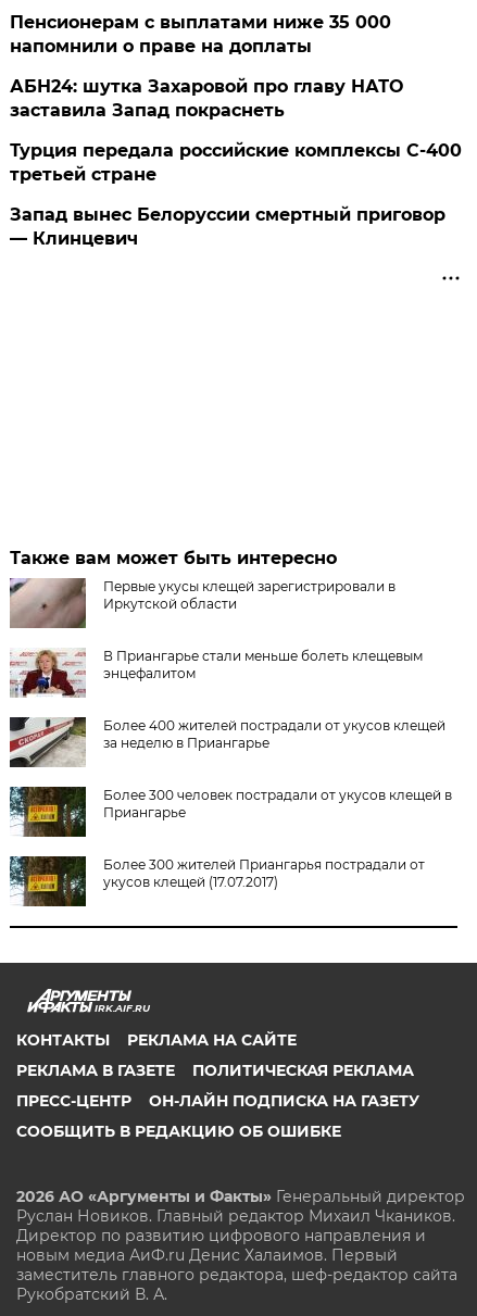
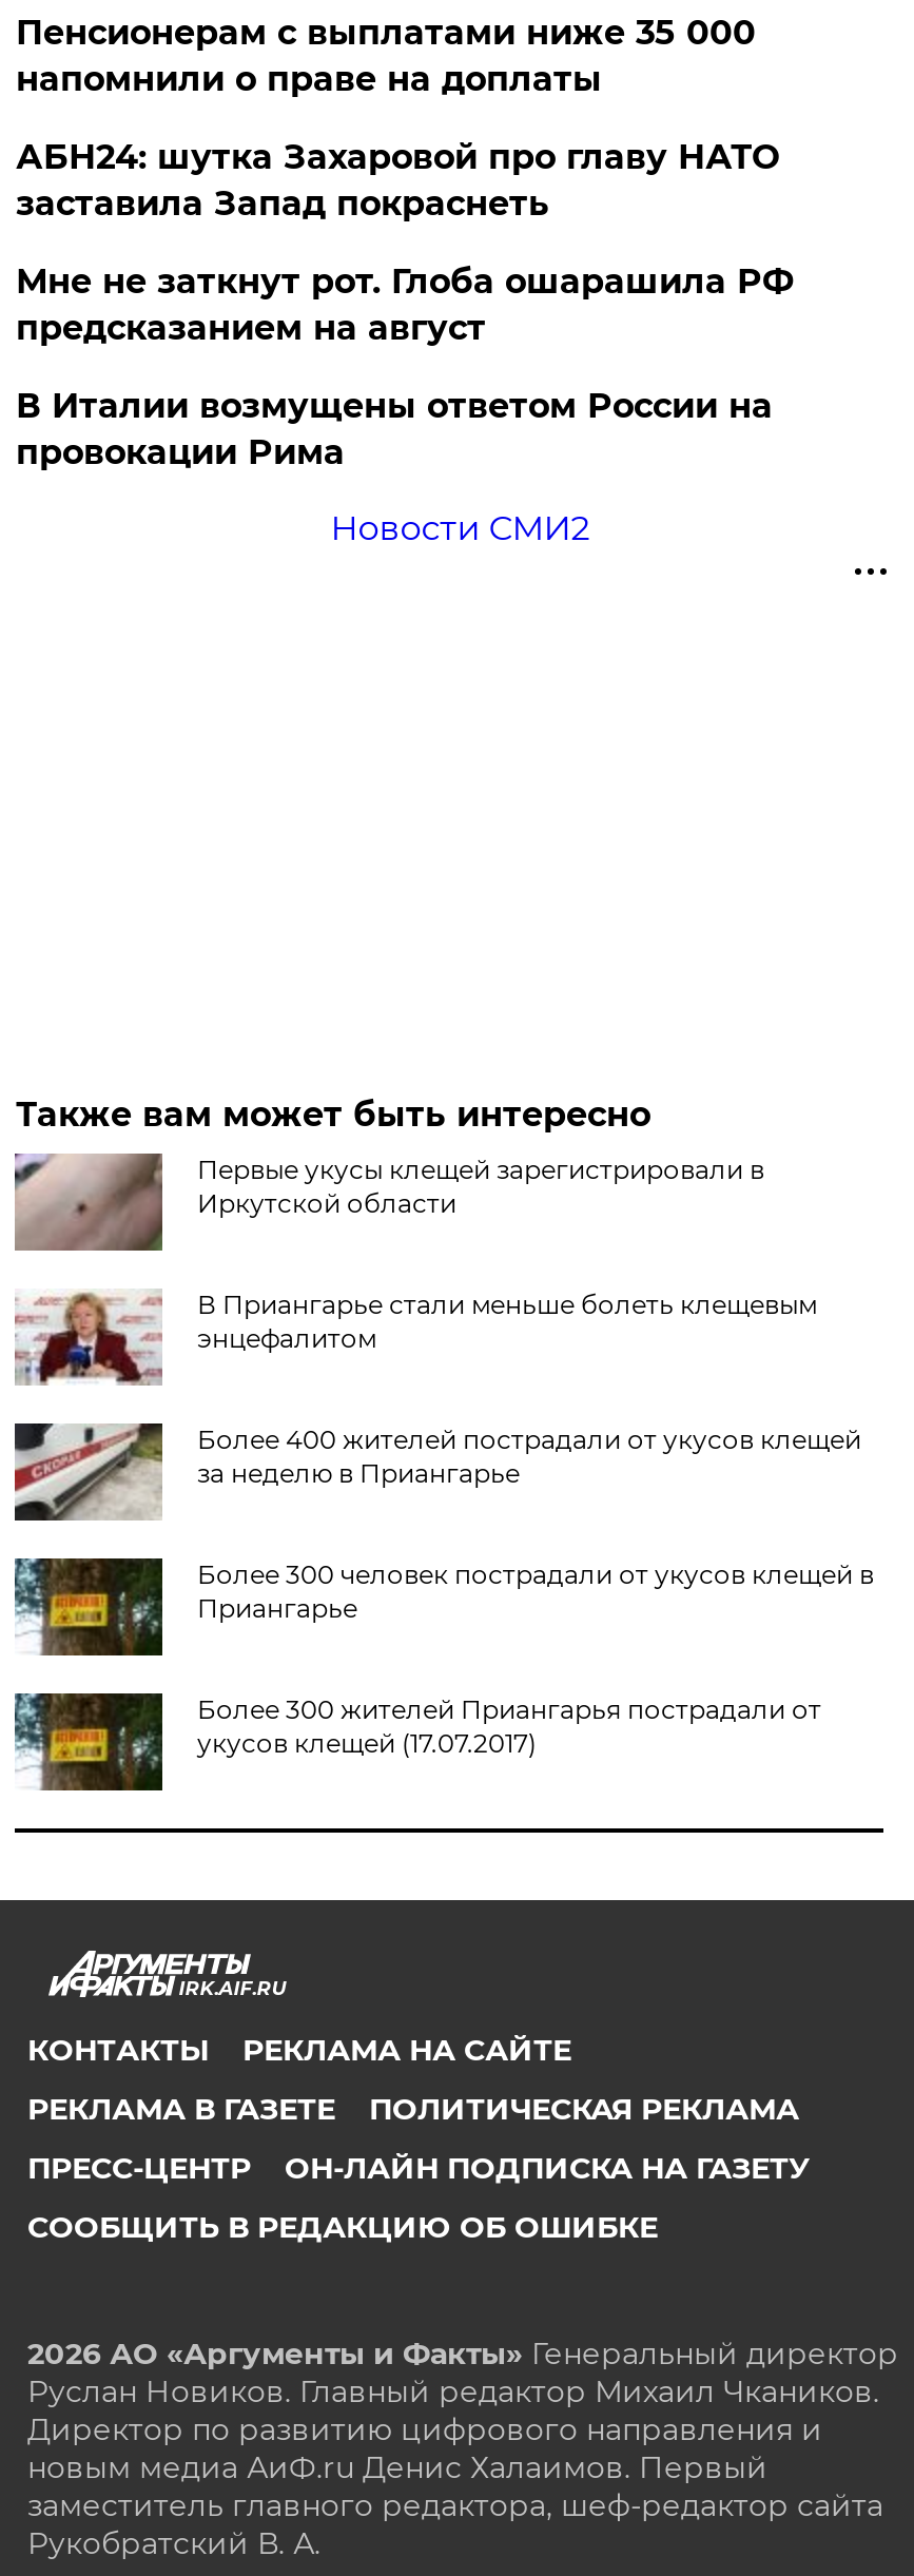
- Турция передала российские комплексы С-400
- третьей стране
- Запад вынес Белоруссии смертный приговор
- — Клинцевич
+ Мне не заткнут рот. Глоба ошарашила РФ
+ предсказанием на август
+ В Италии возмущены ответом России на
+ провокации Рима
+ Новости СМИ2
